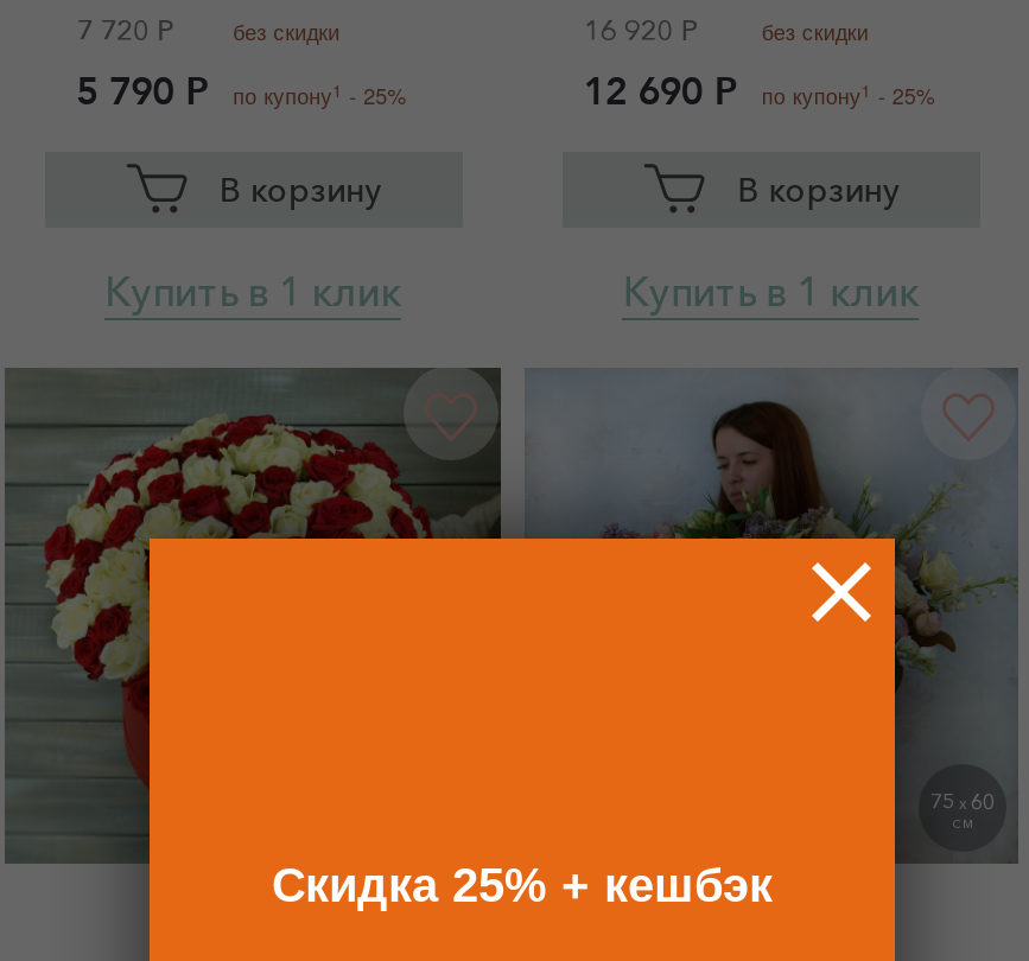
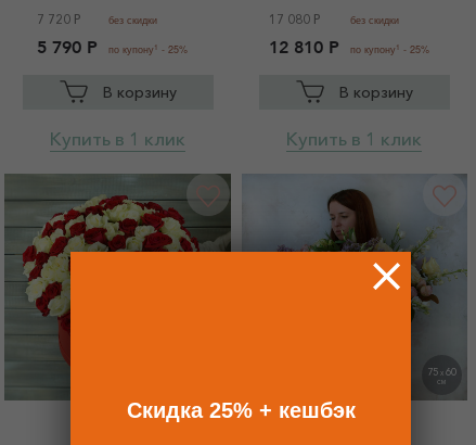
- 16 920 Р
+ 17 080 Р

- 12 690 Р
+ 12 810 Р
